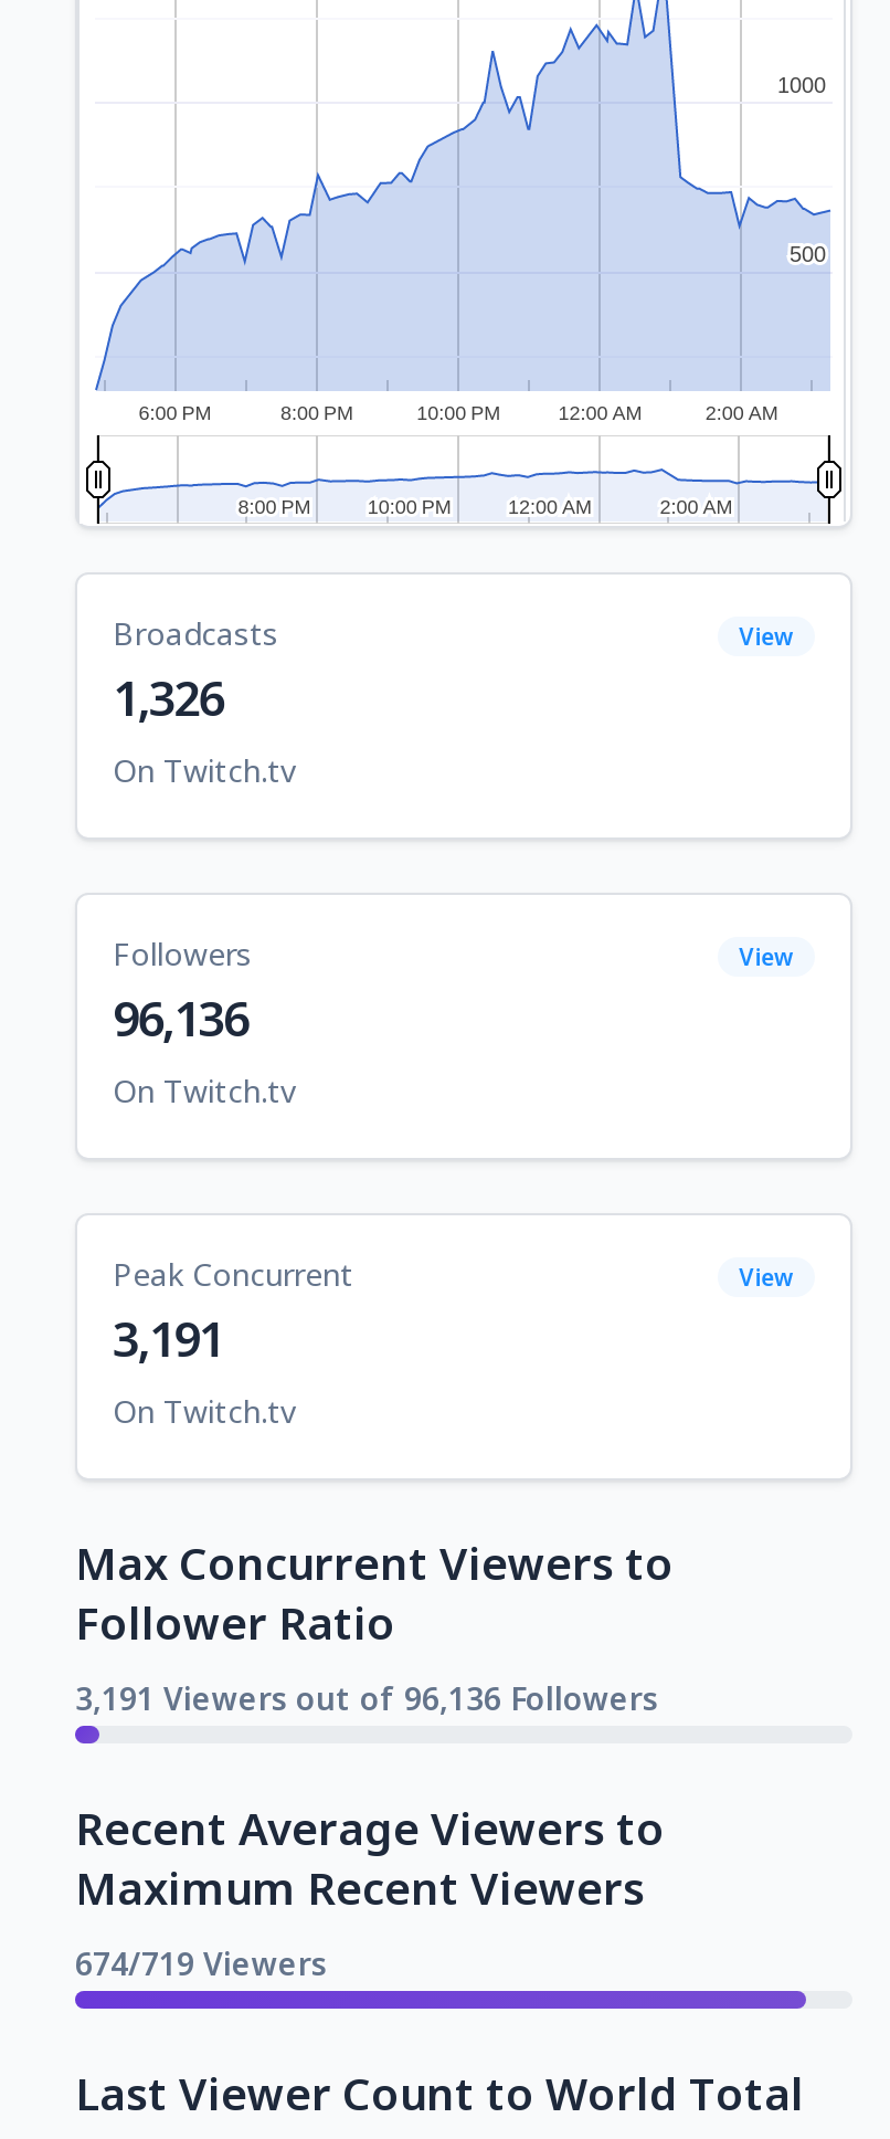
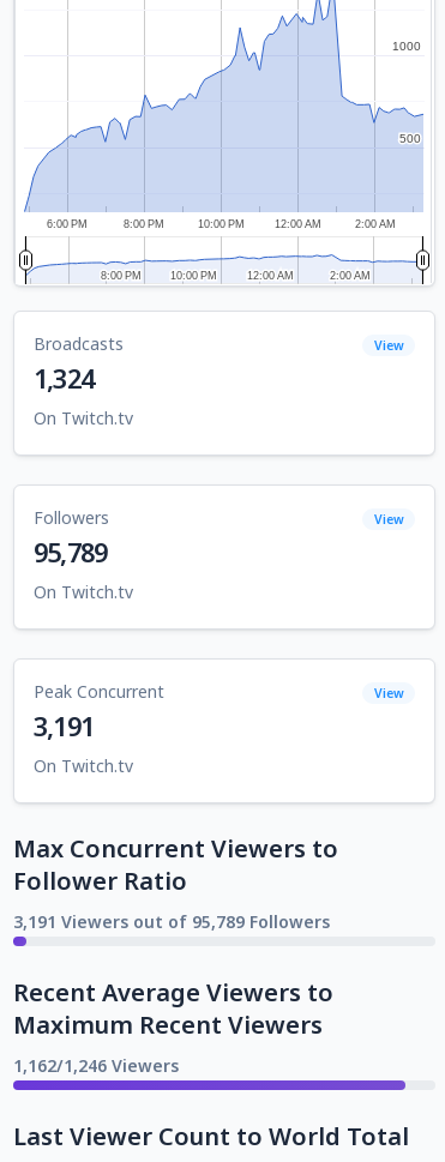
- 1,326
+ 1,324

- 96,136
+ 95,789

- 3,191 Viewers out of 96,136 Followers
+ 3,191 Viewers out of 95,789 Followers

- 674/719 Viewers
+ 1,162/1,246 Viewers
